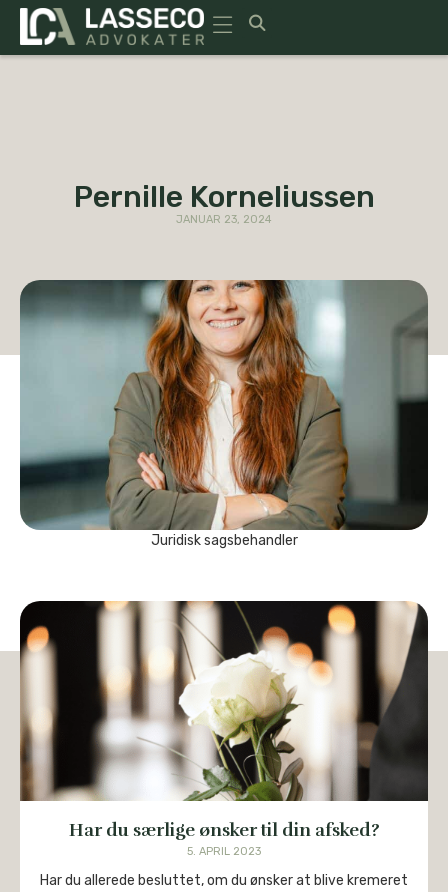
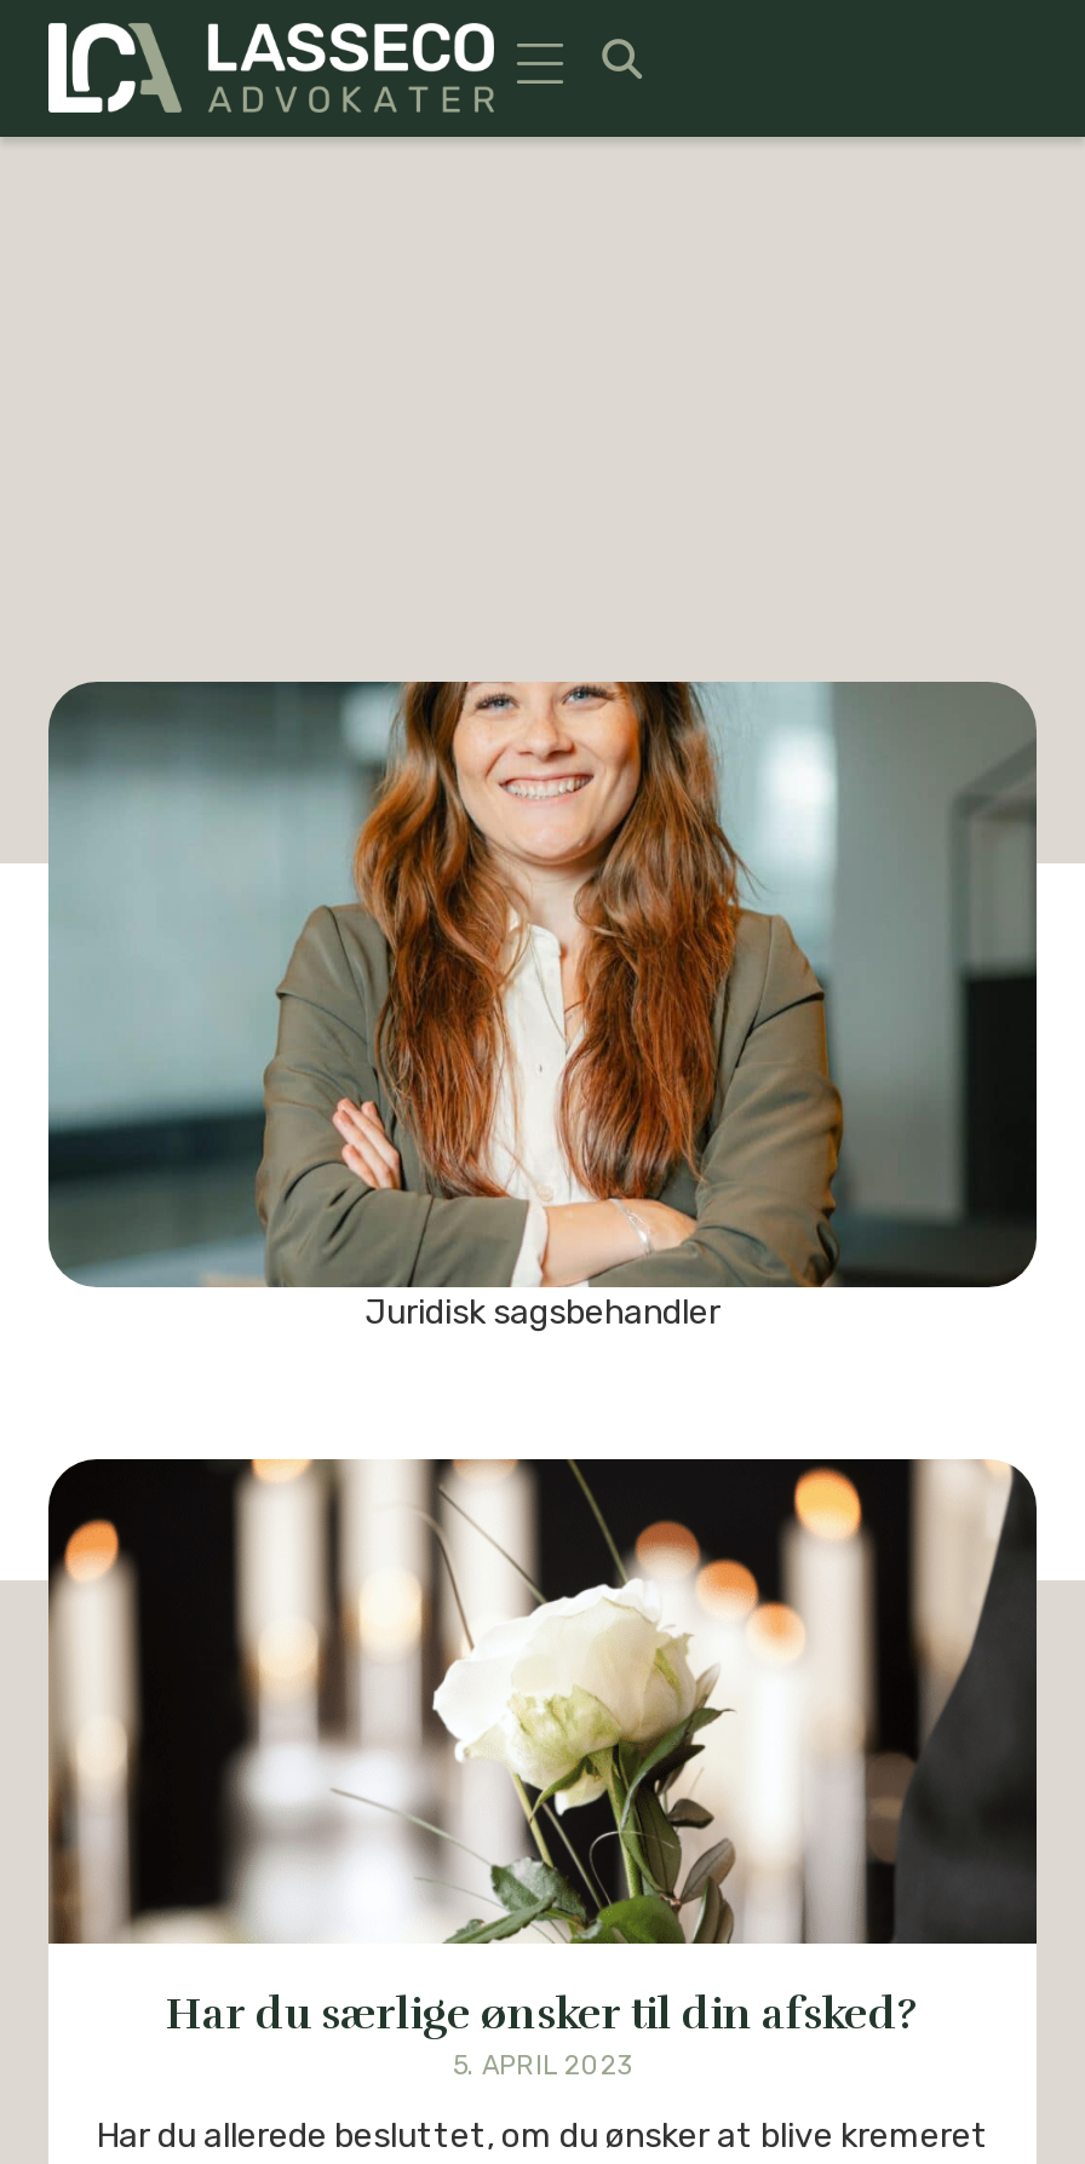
- Pernille Korneliussen
- JANUAR 23, 2024
